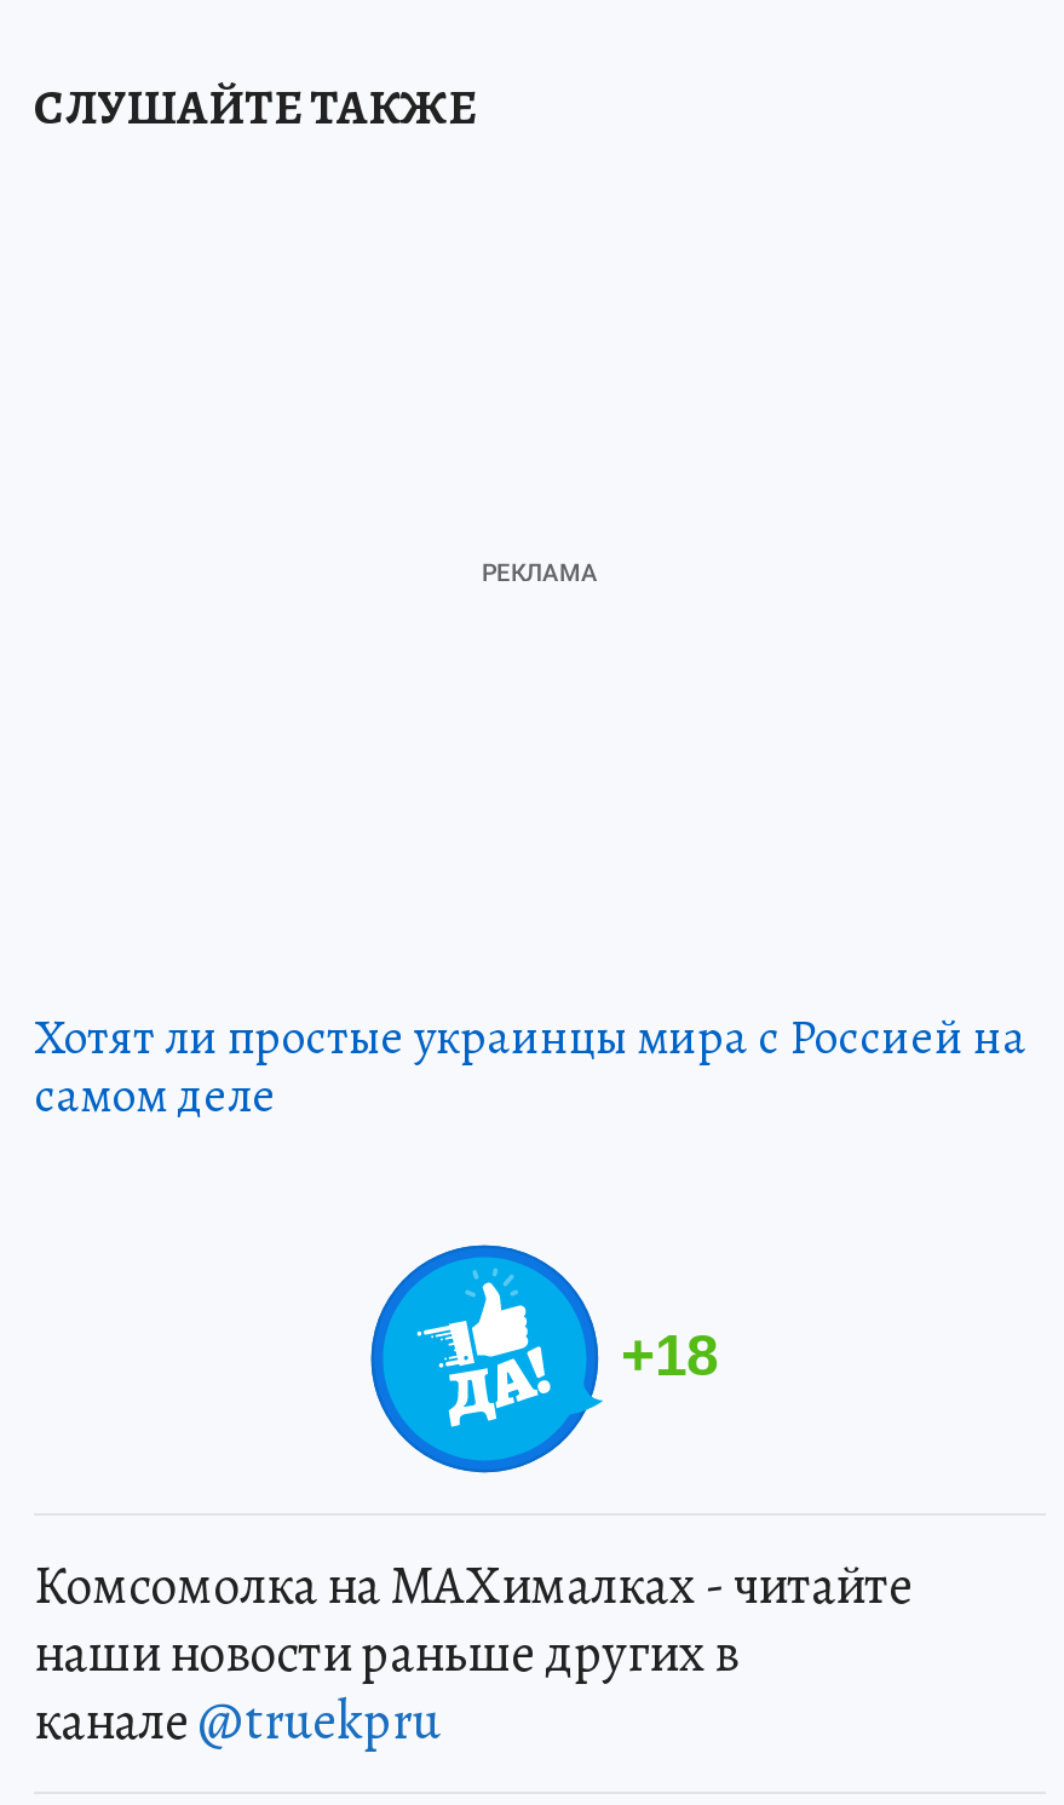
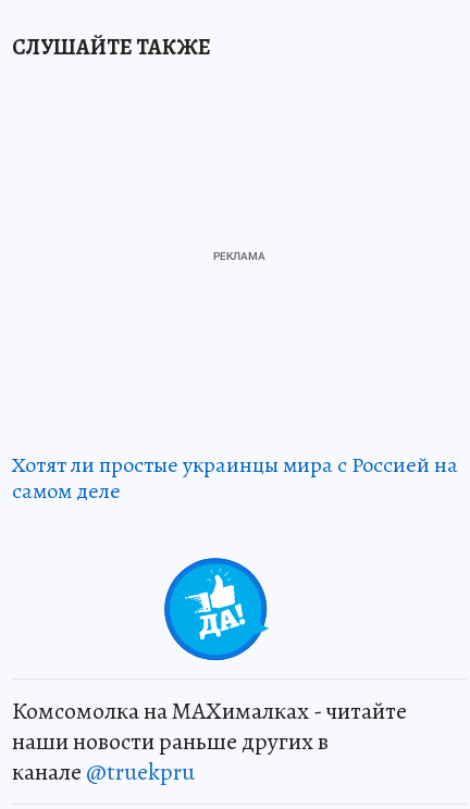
- +18
